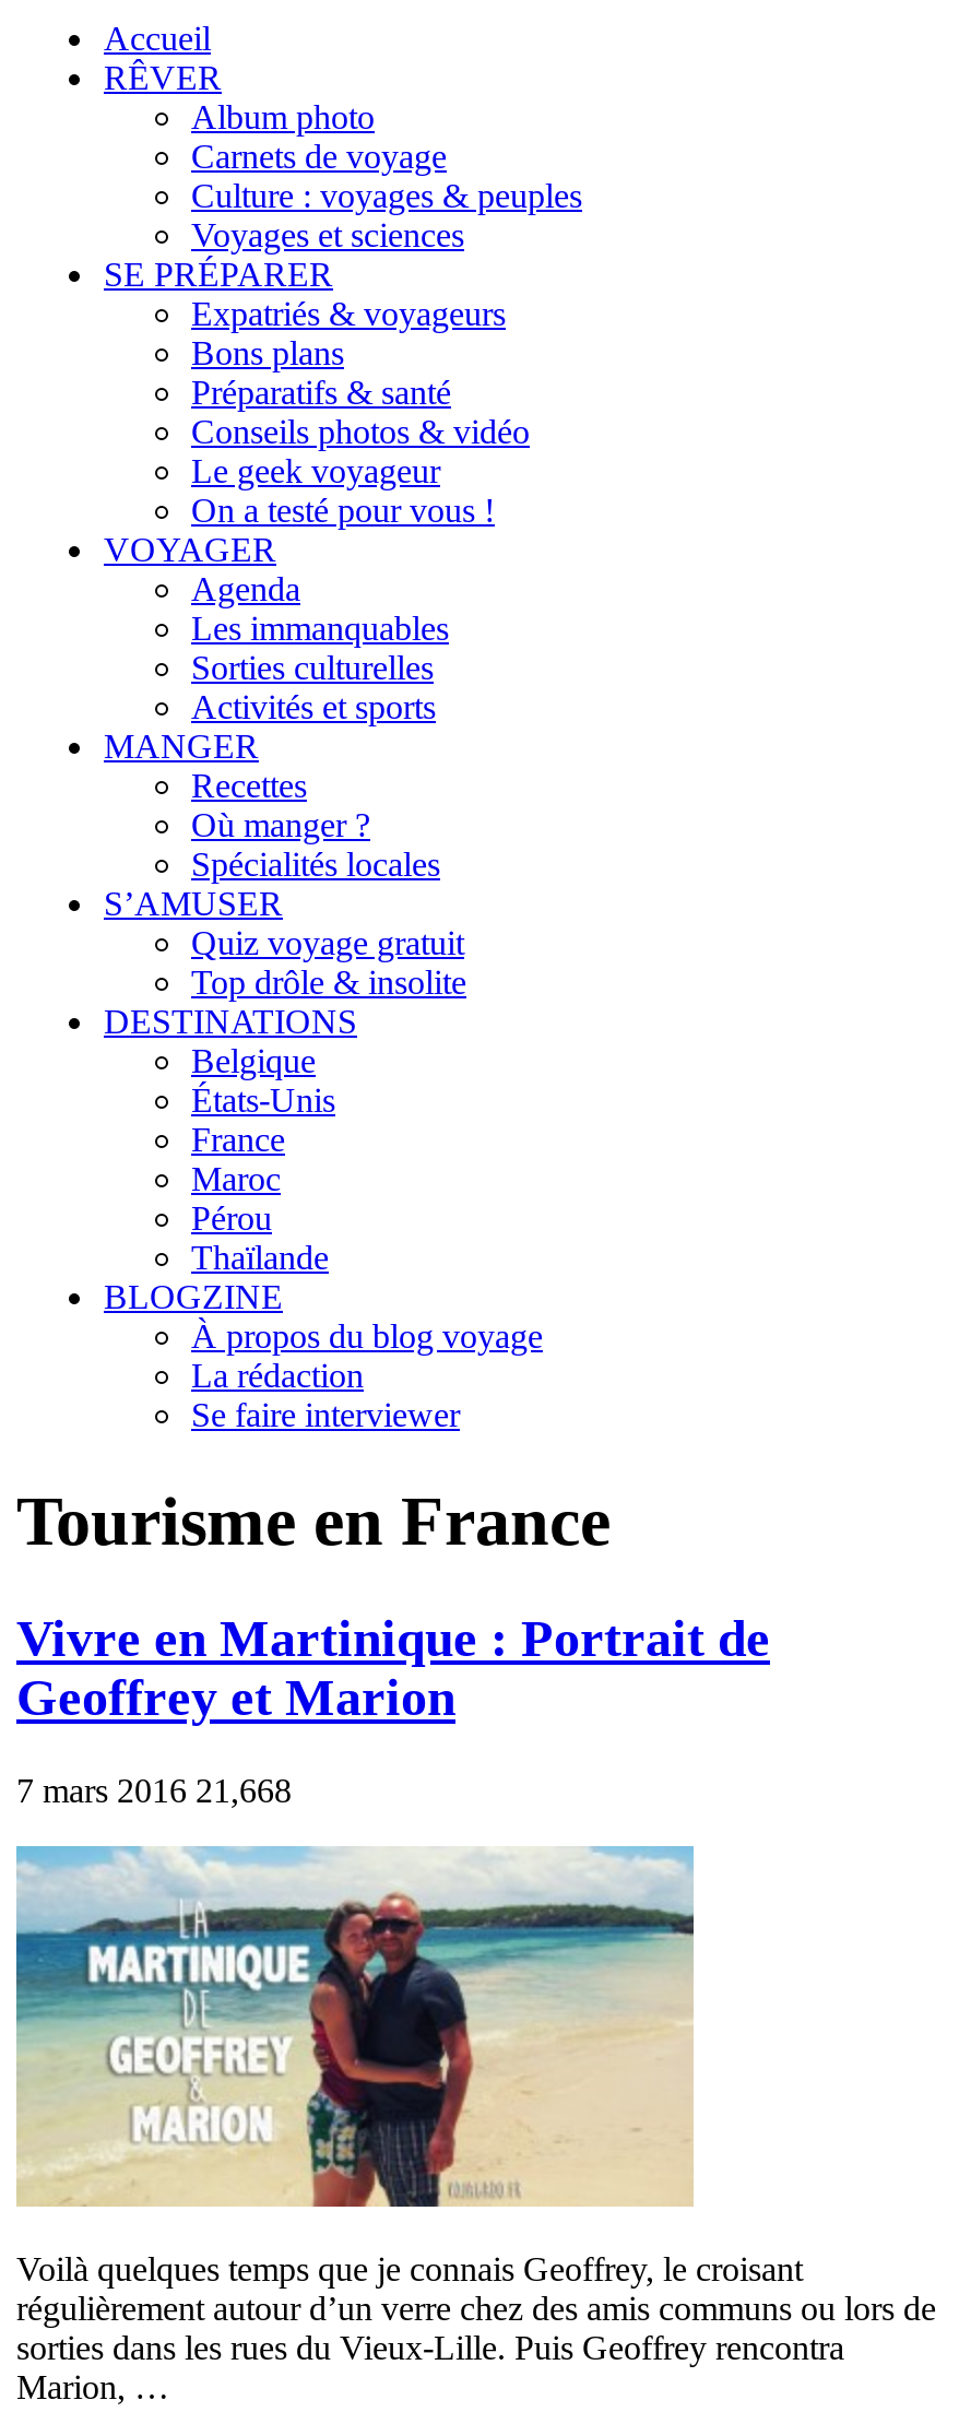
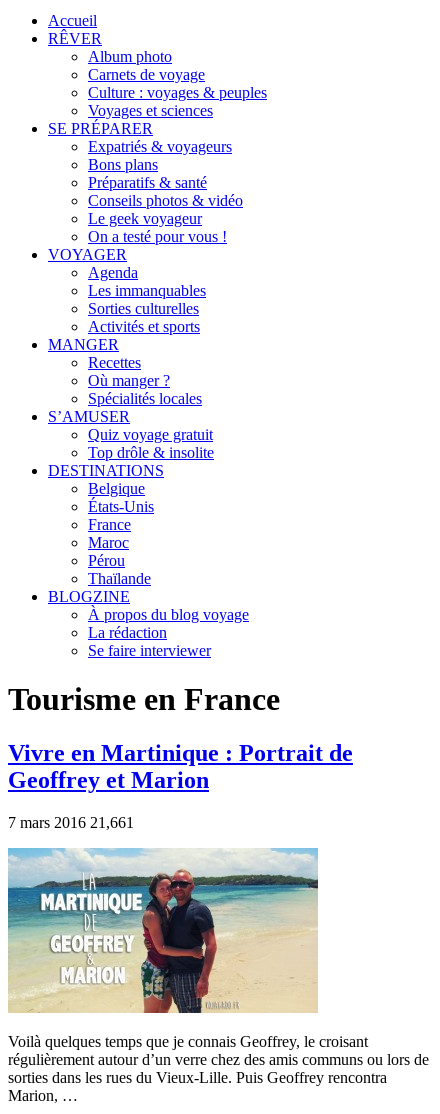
- 7 mars 2016 21,668
+ 7 mars 2016 21,661
